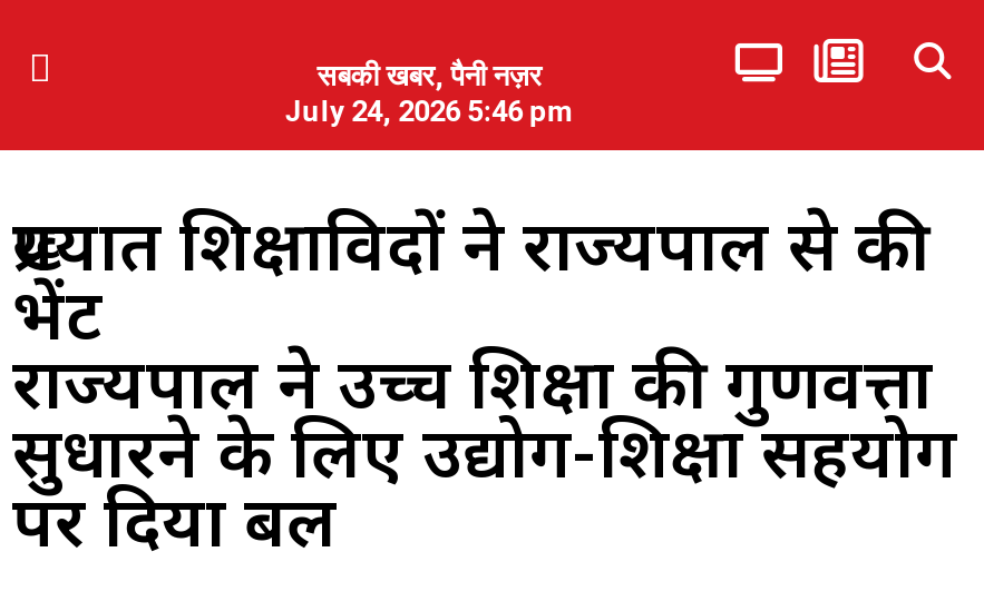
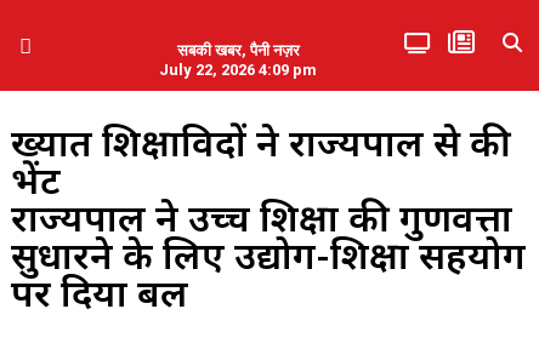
- July 24, 2026 5:46 pm
+ July 22, 2026 4:09 pm
